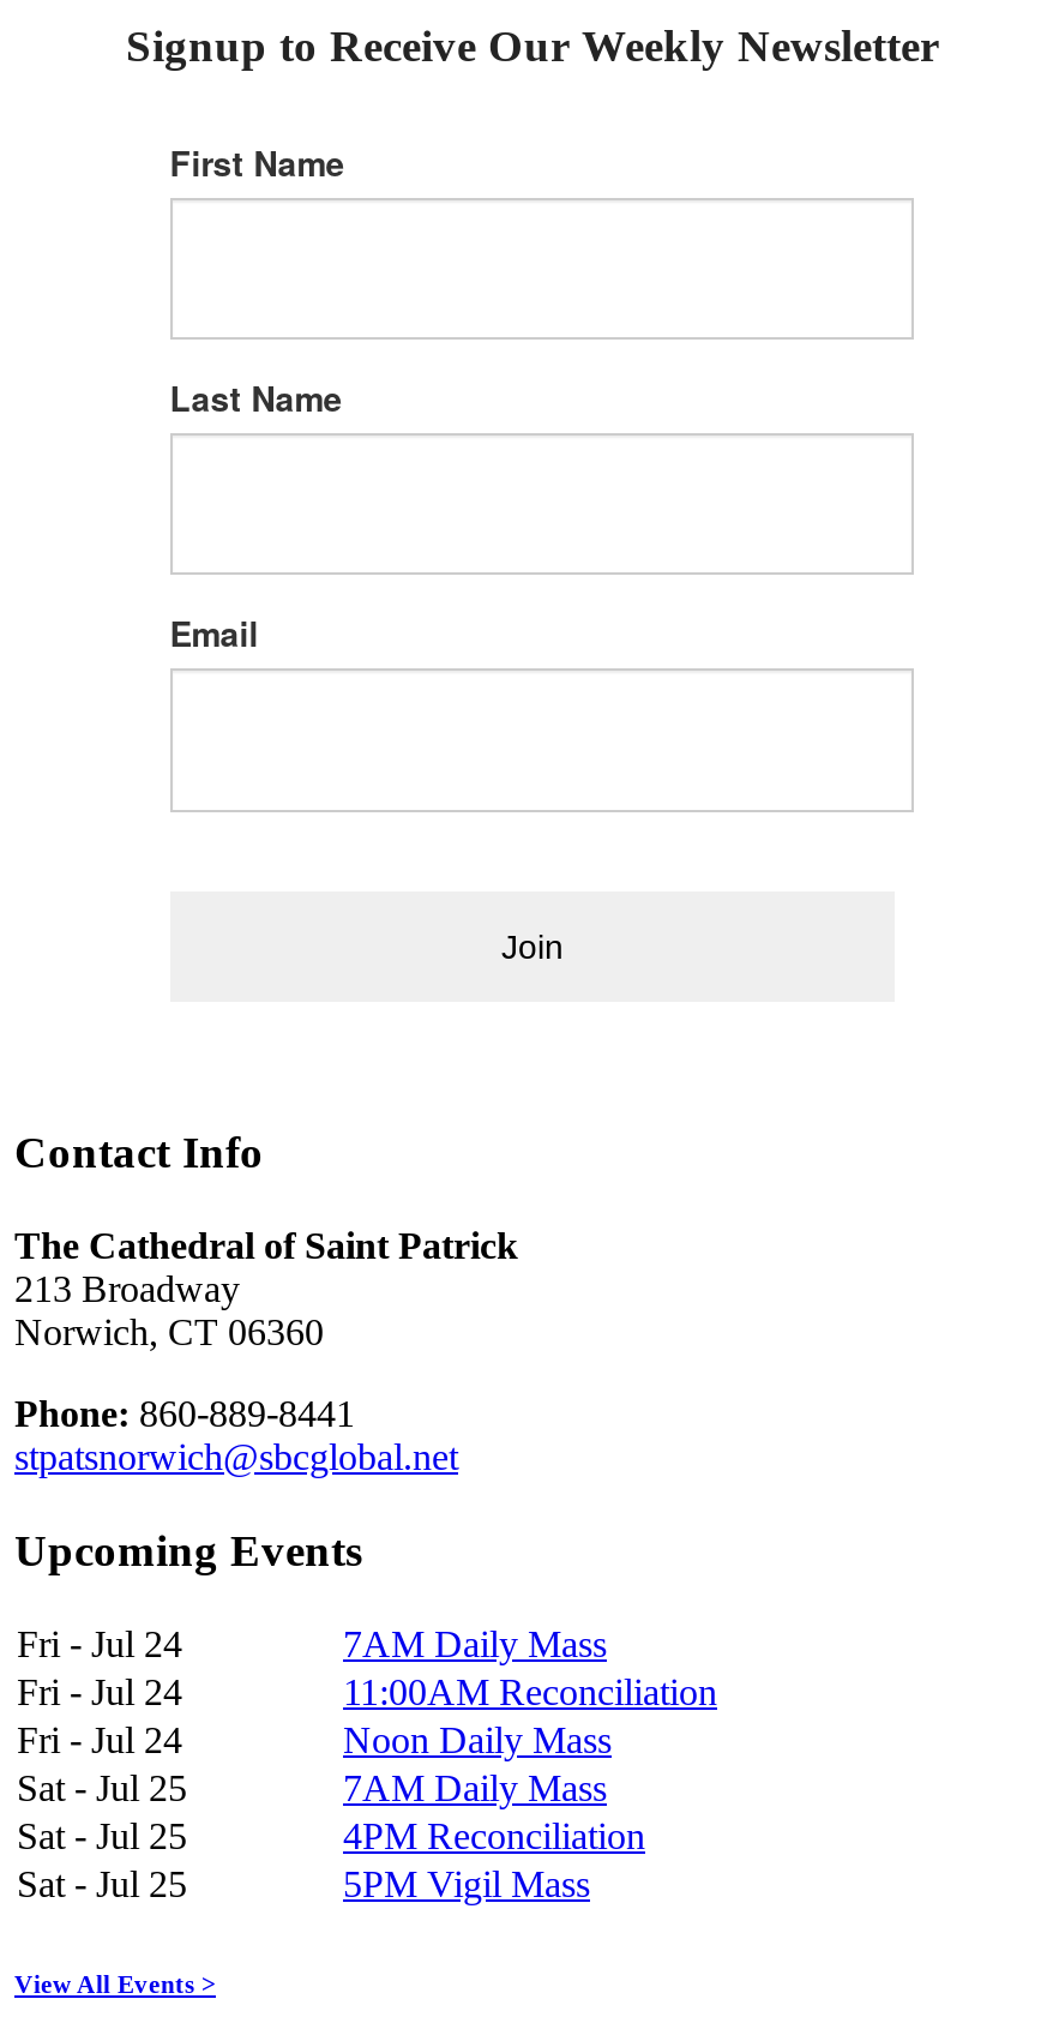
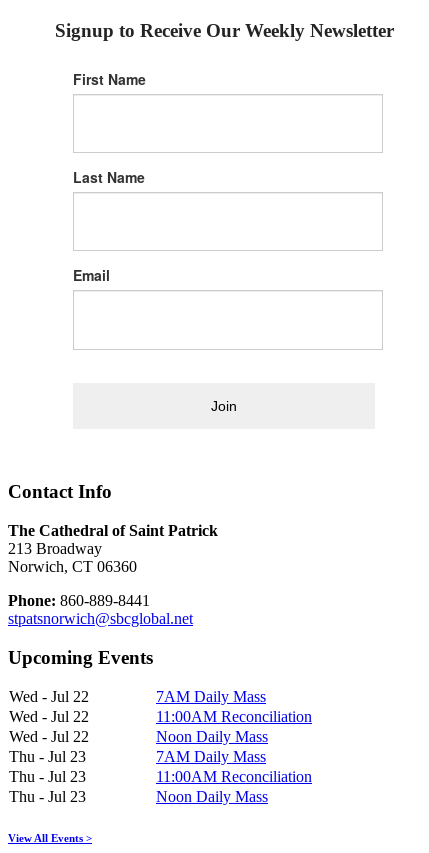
- Fri - Jul 24
+ Wed - Jul 22

- Fri - Jul 24
+ Wed - Jul 22

- Fri - Jul 24
+ Wed - Jul 22

- Sat - Jul 25
+ Thu - Jul 23

- Sat - Jul 25
+ Thu - Jul 23

- 4PM Reconciliation
+ 11:00AM Reconciliation

- Sat - Jul 25
+ Thu - Jul 23

- 5PM Vigil Mass
+ Noon Daily Mass
